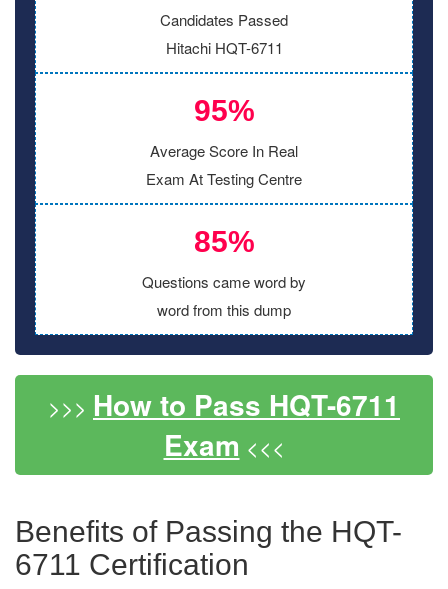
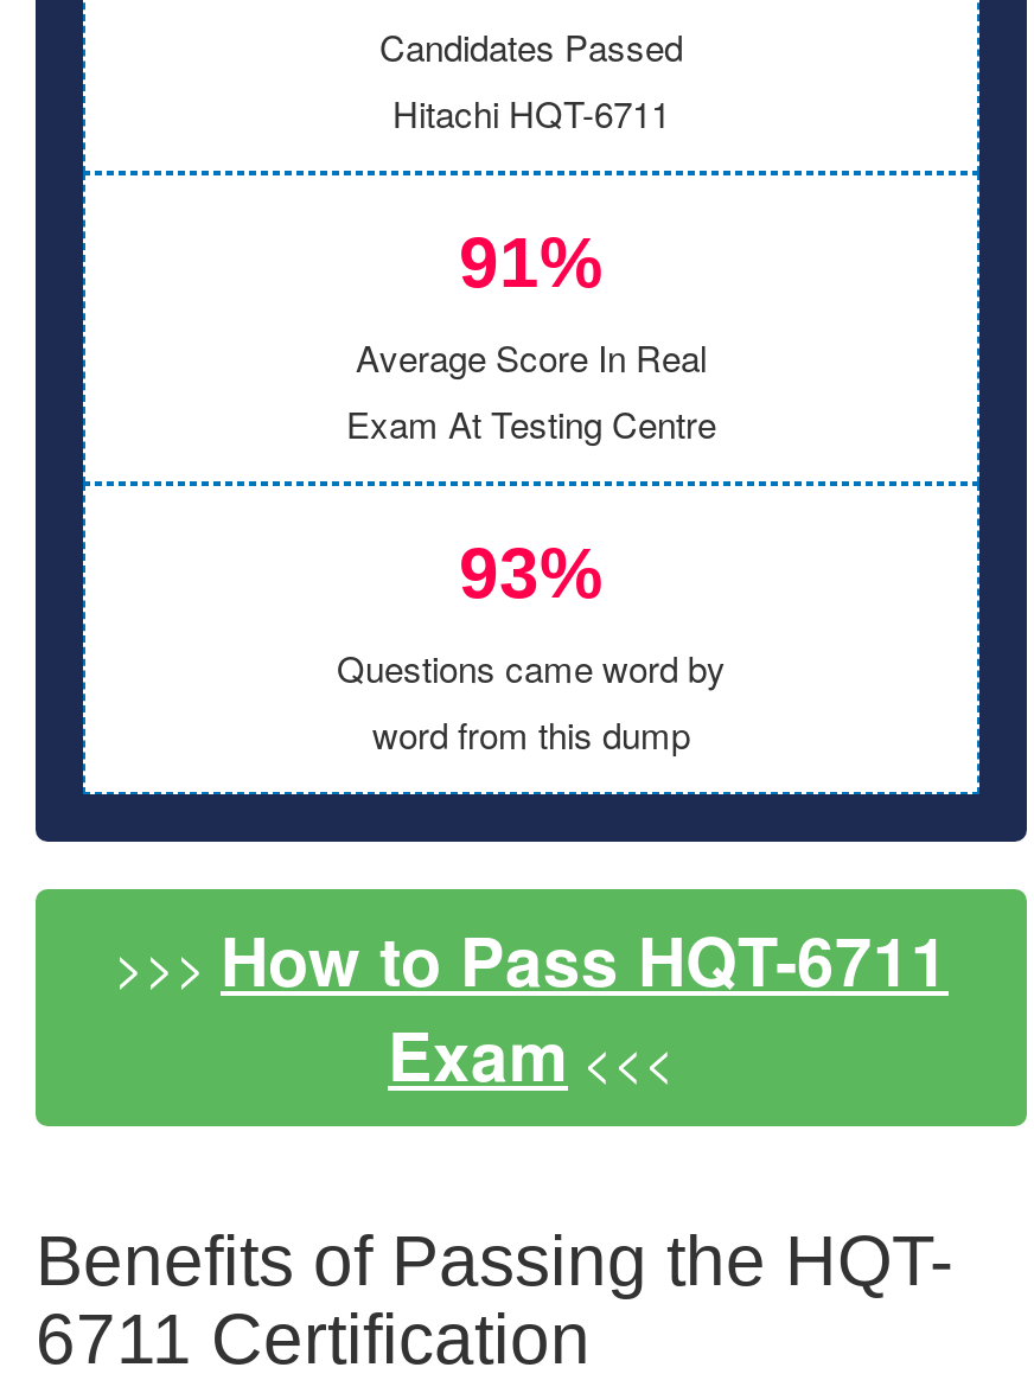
- 95%
+ 91%

- 85%
+ 93%
